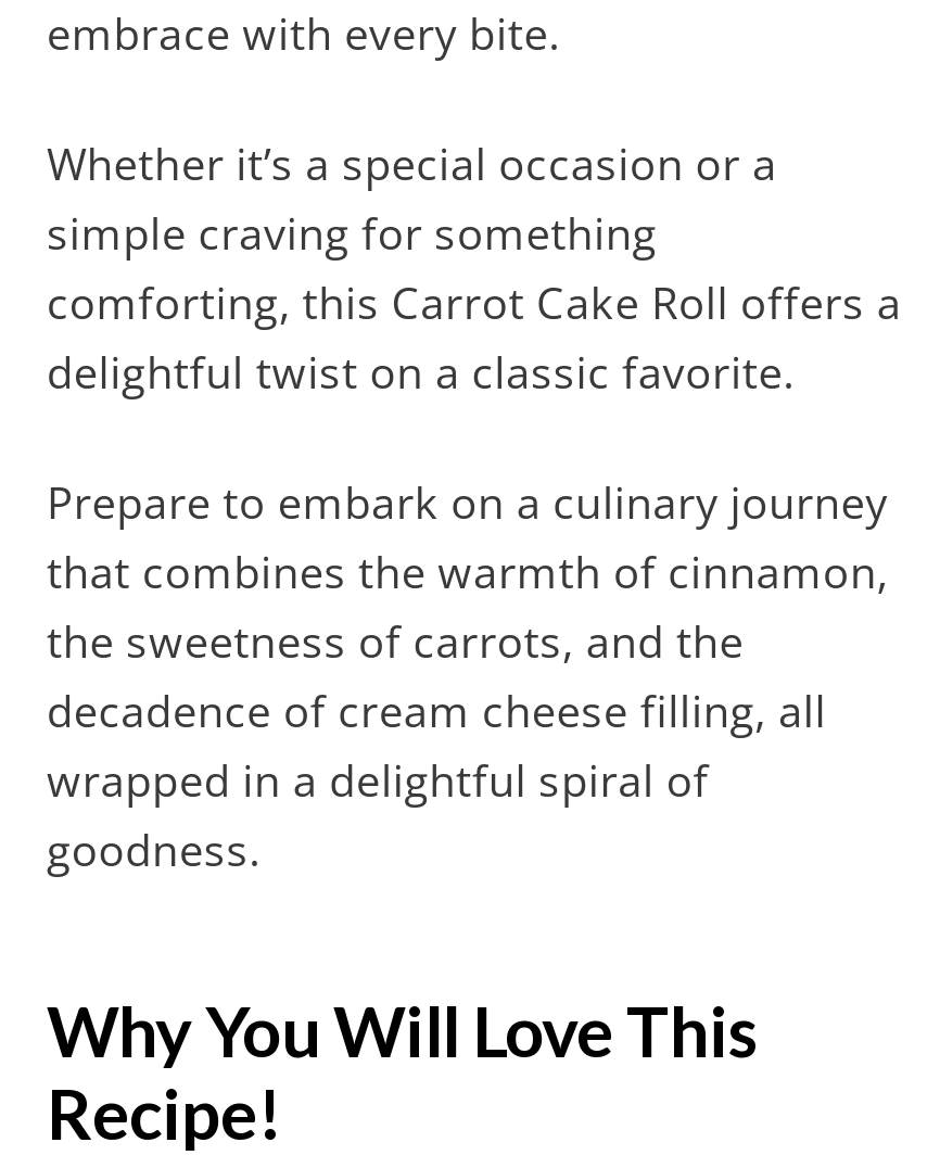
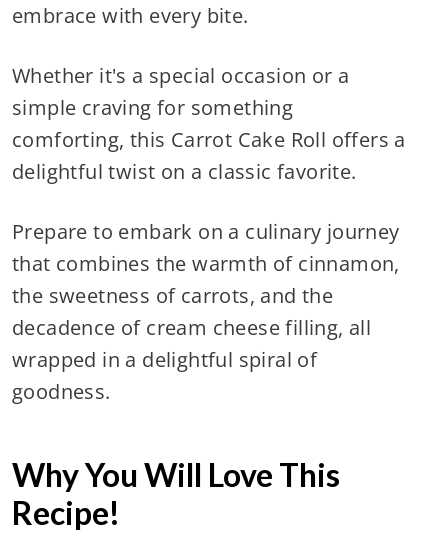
- Whether it’s a special occasion or a
+ Whether it's a special occasion or a
